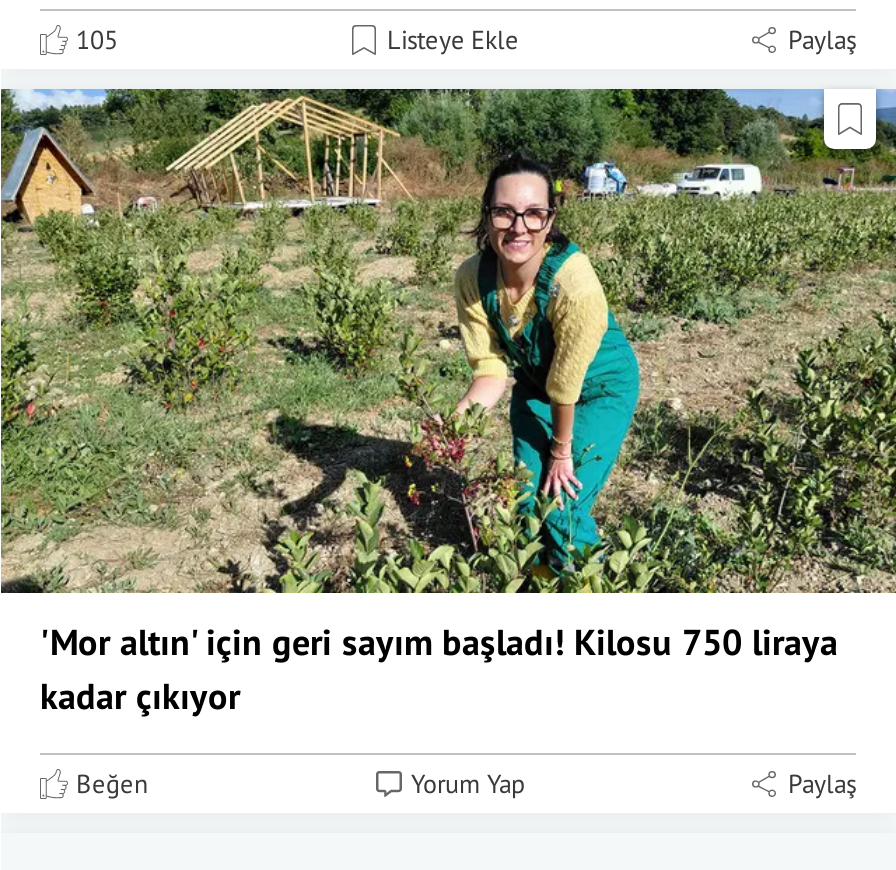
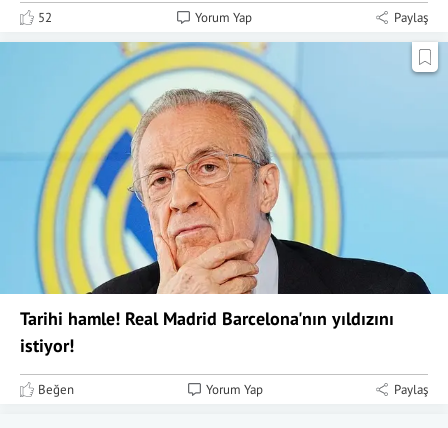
- 105
- Listeye Ekle
+ 52
+ Yorum Yap

- [image]
- 'Mor altın' için geri sayım başladı! Kilosu 750 liraya
- kadar çıkıyor
+ [image]
+ Tarihi hamle! Real Madrid Barcelona'nın yıldızını
+ istiyor!
